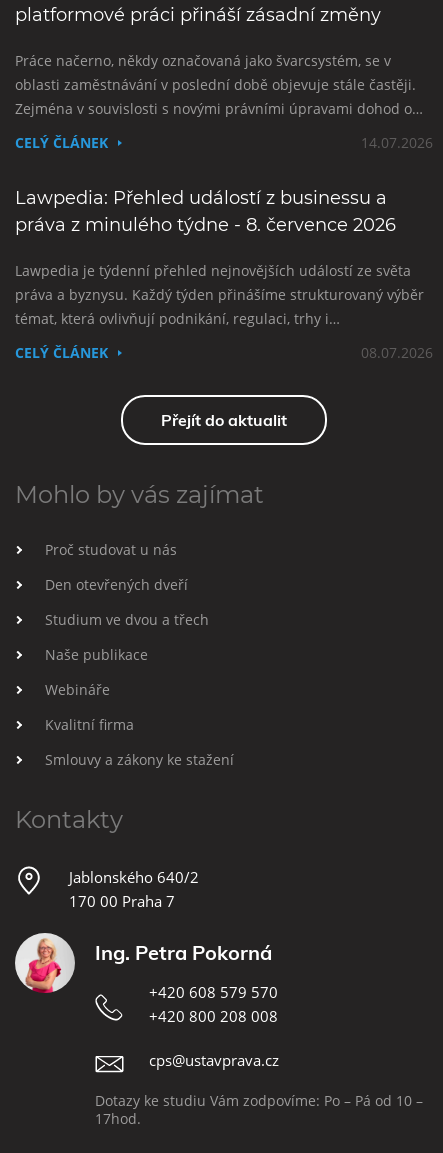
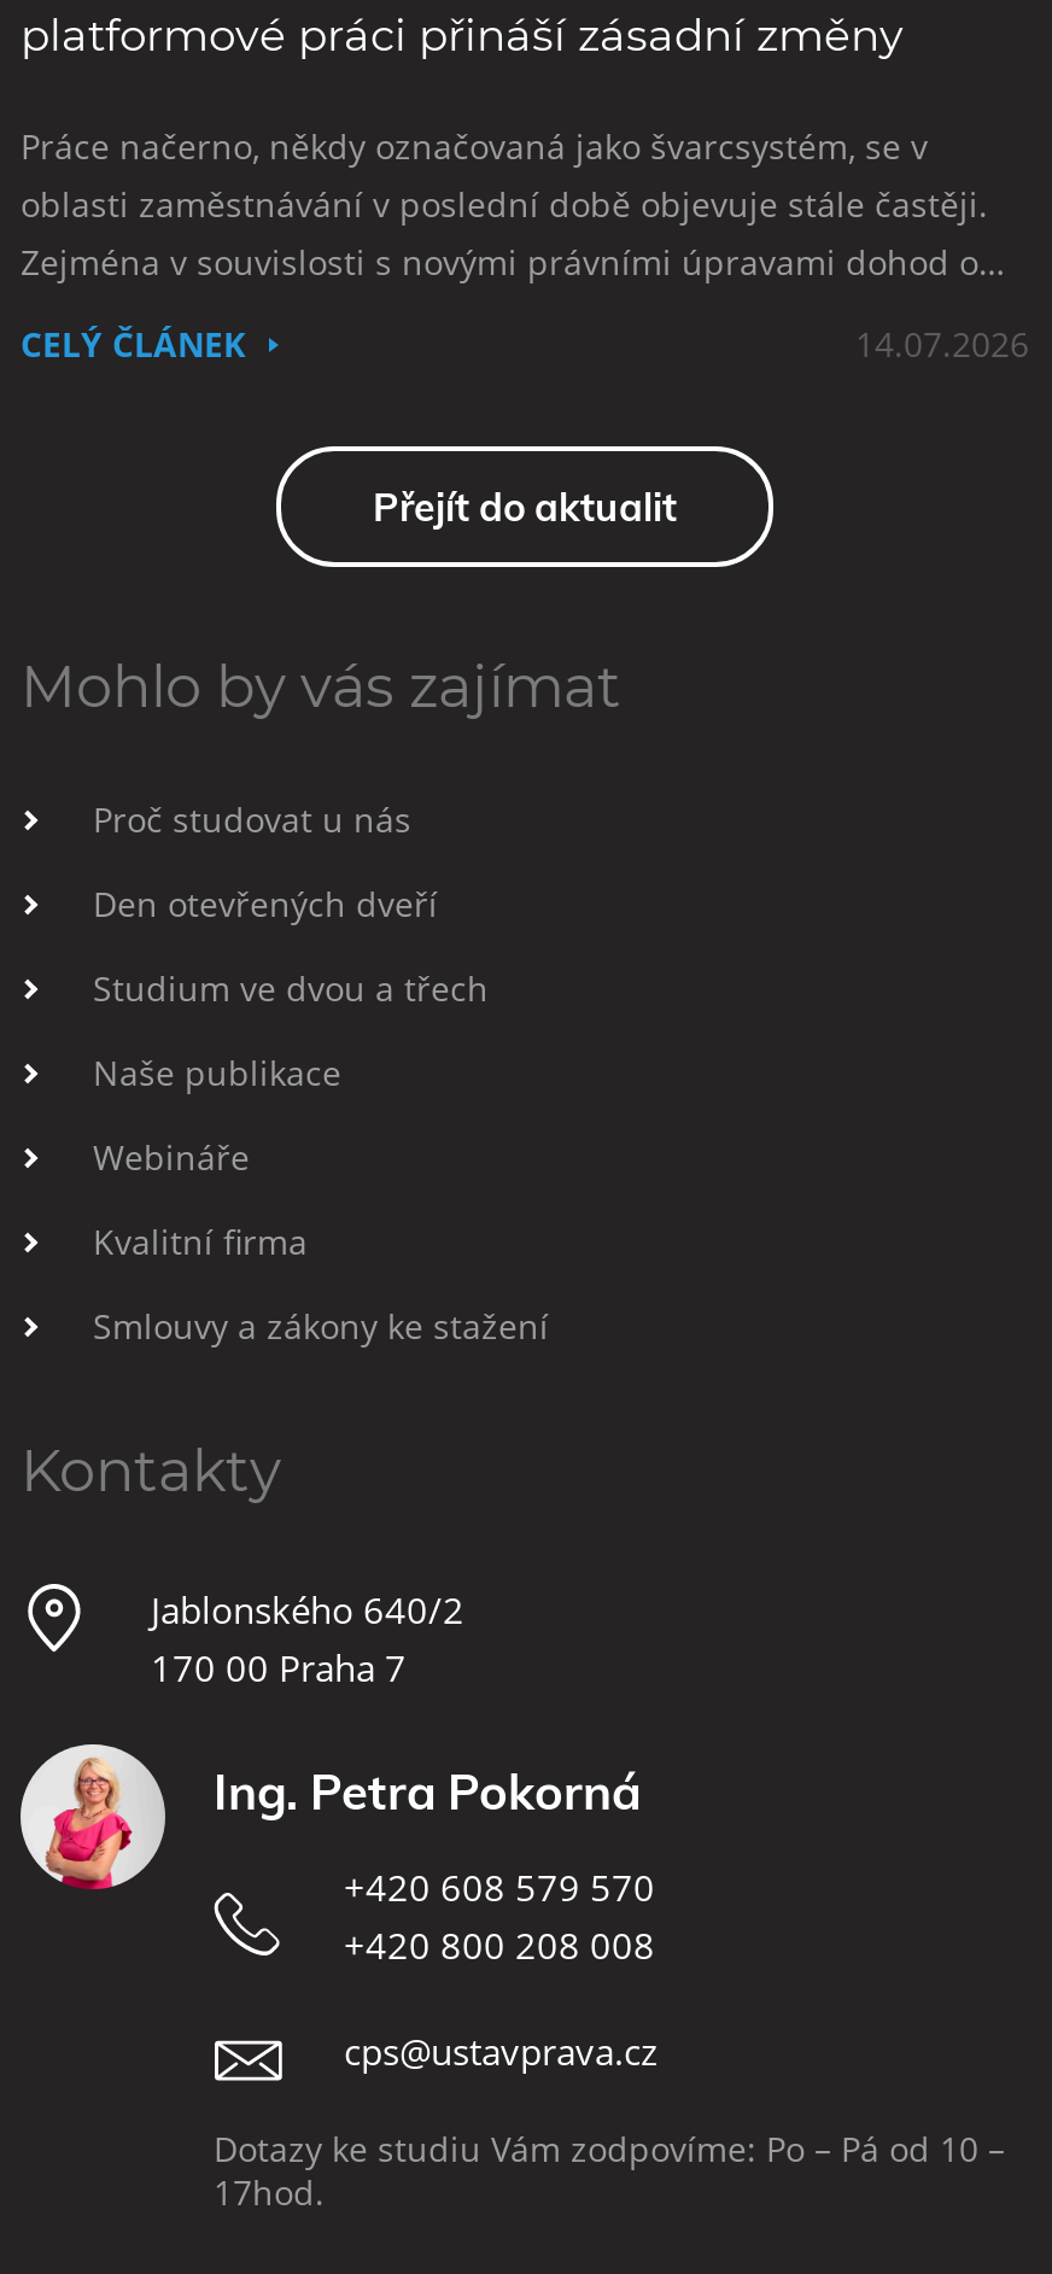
- Lawpedia: Přehled událostí z businessu a
- práva z minulého týdne - 8. července 2026
- Lawpedia je týdenní přehled nejnovějších událostí ze světa
- práva a byznysu. Každý týden přinášíme strukturovaný výběr
- témat, která ovlivňují podnikání, regulaci, trhy i…
- CELÝ ČLÁNEK
- 08.07.2026
